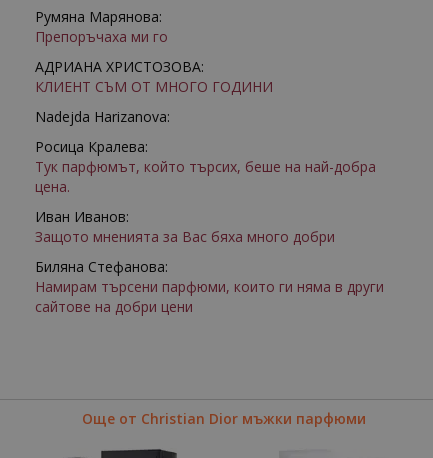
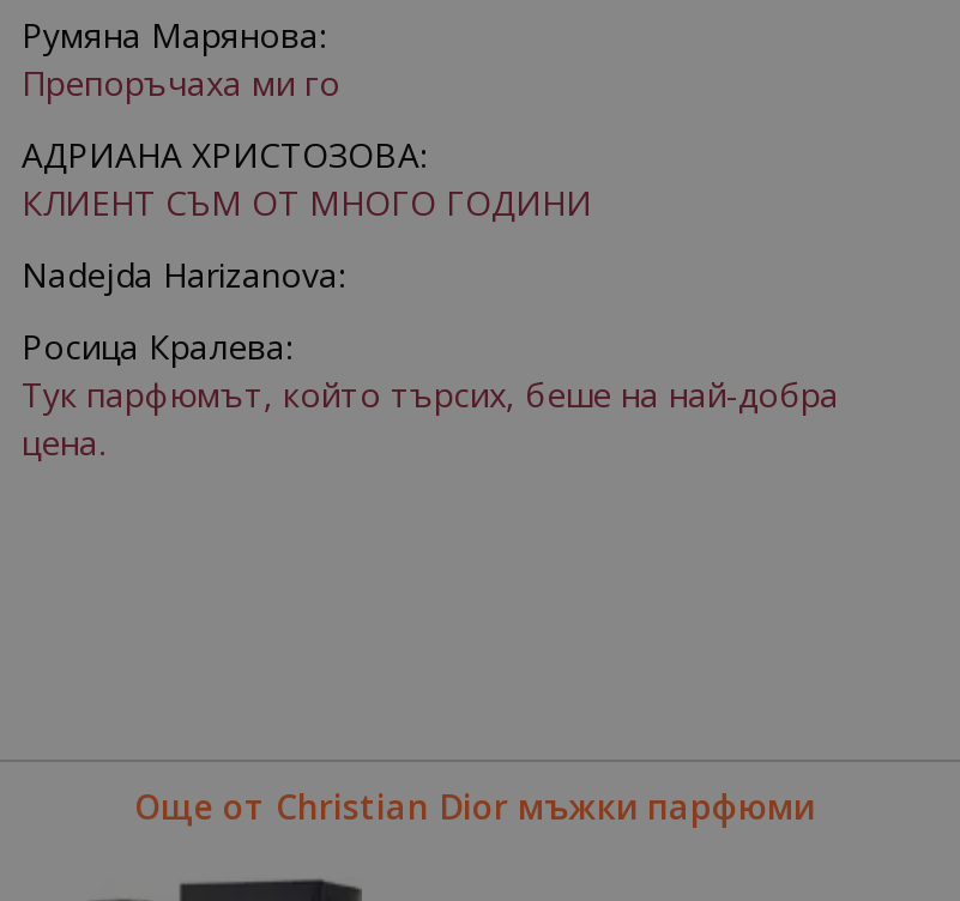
- Иван Иванов:
- Защото мненията за Вас бяха много добри
- Биляна Стефанова:
- Намирам търсени парфюми, които ги няма в други
- сайтове на добри цени
